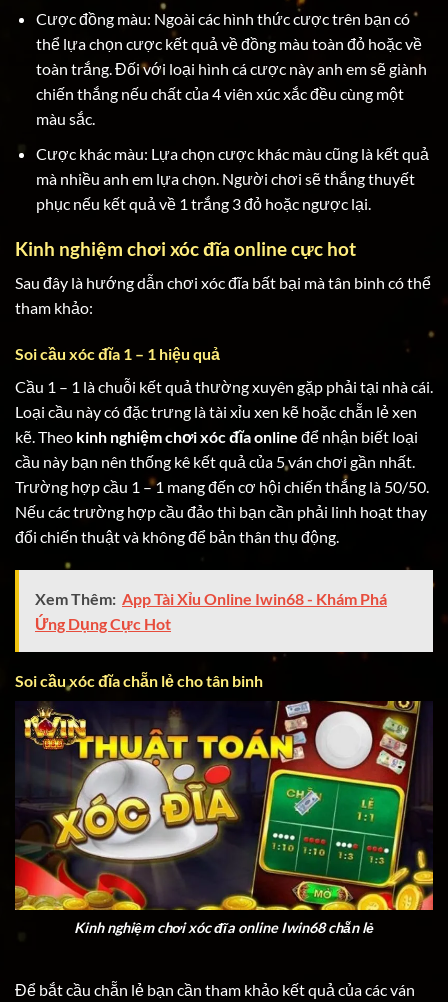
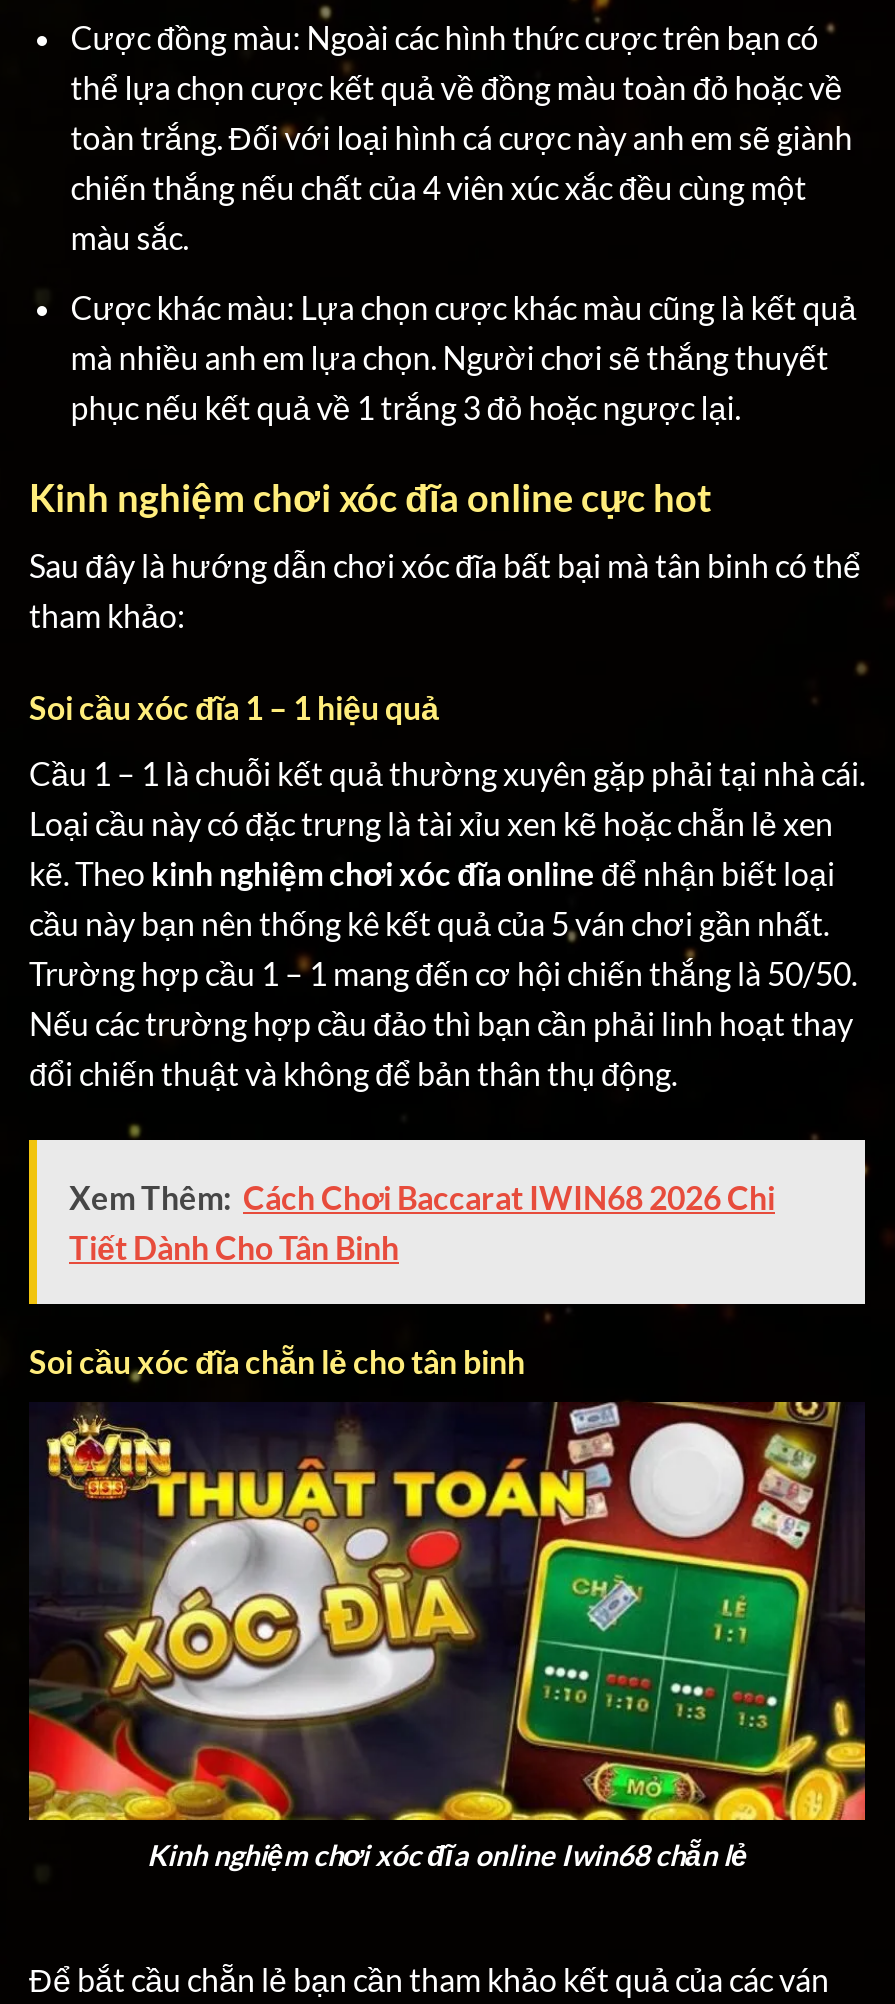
- Xem Thêm: App Tài Xỉu Online Iwin68 - Khám Phá
- Ứng Dụng Cực Hot
+ Xem Thêm: Cách Chơi Baccarat IWIN68 2026 Chi
+ Tiết Dành Cho Tân Binh
